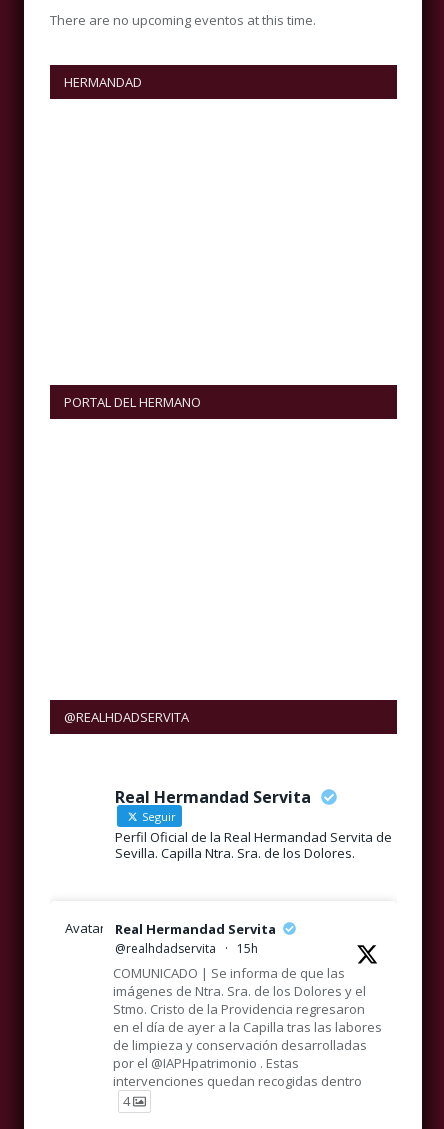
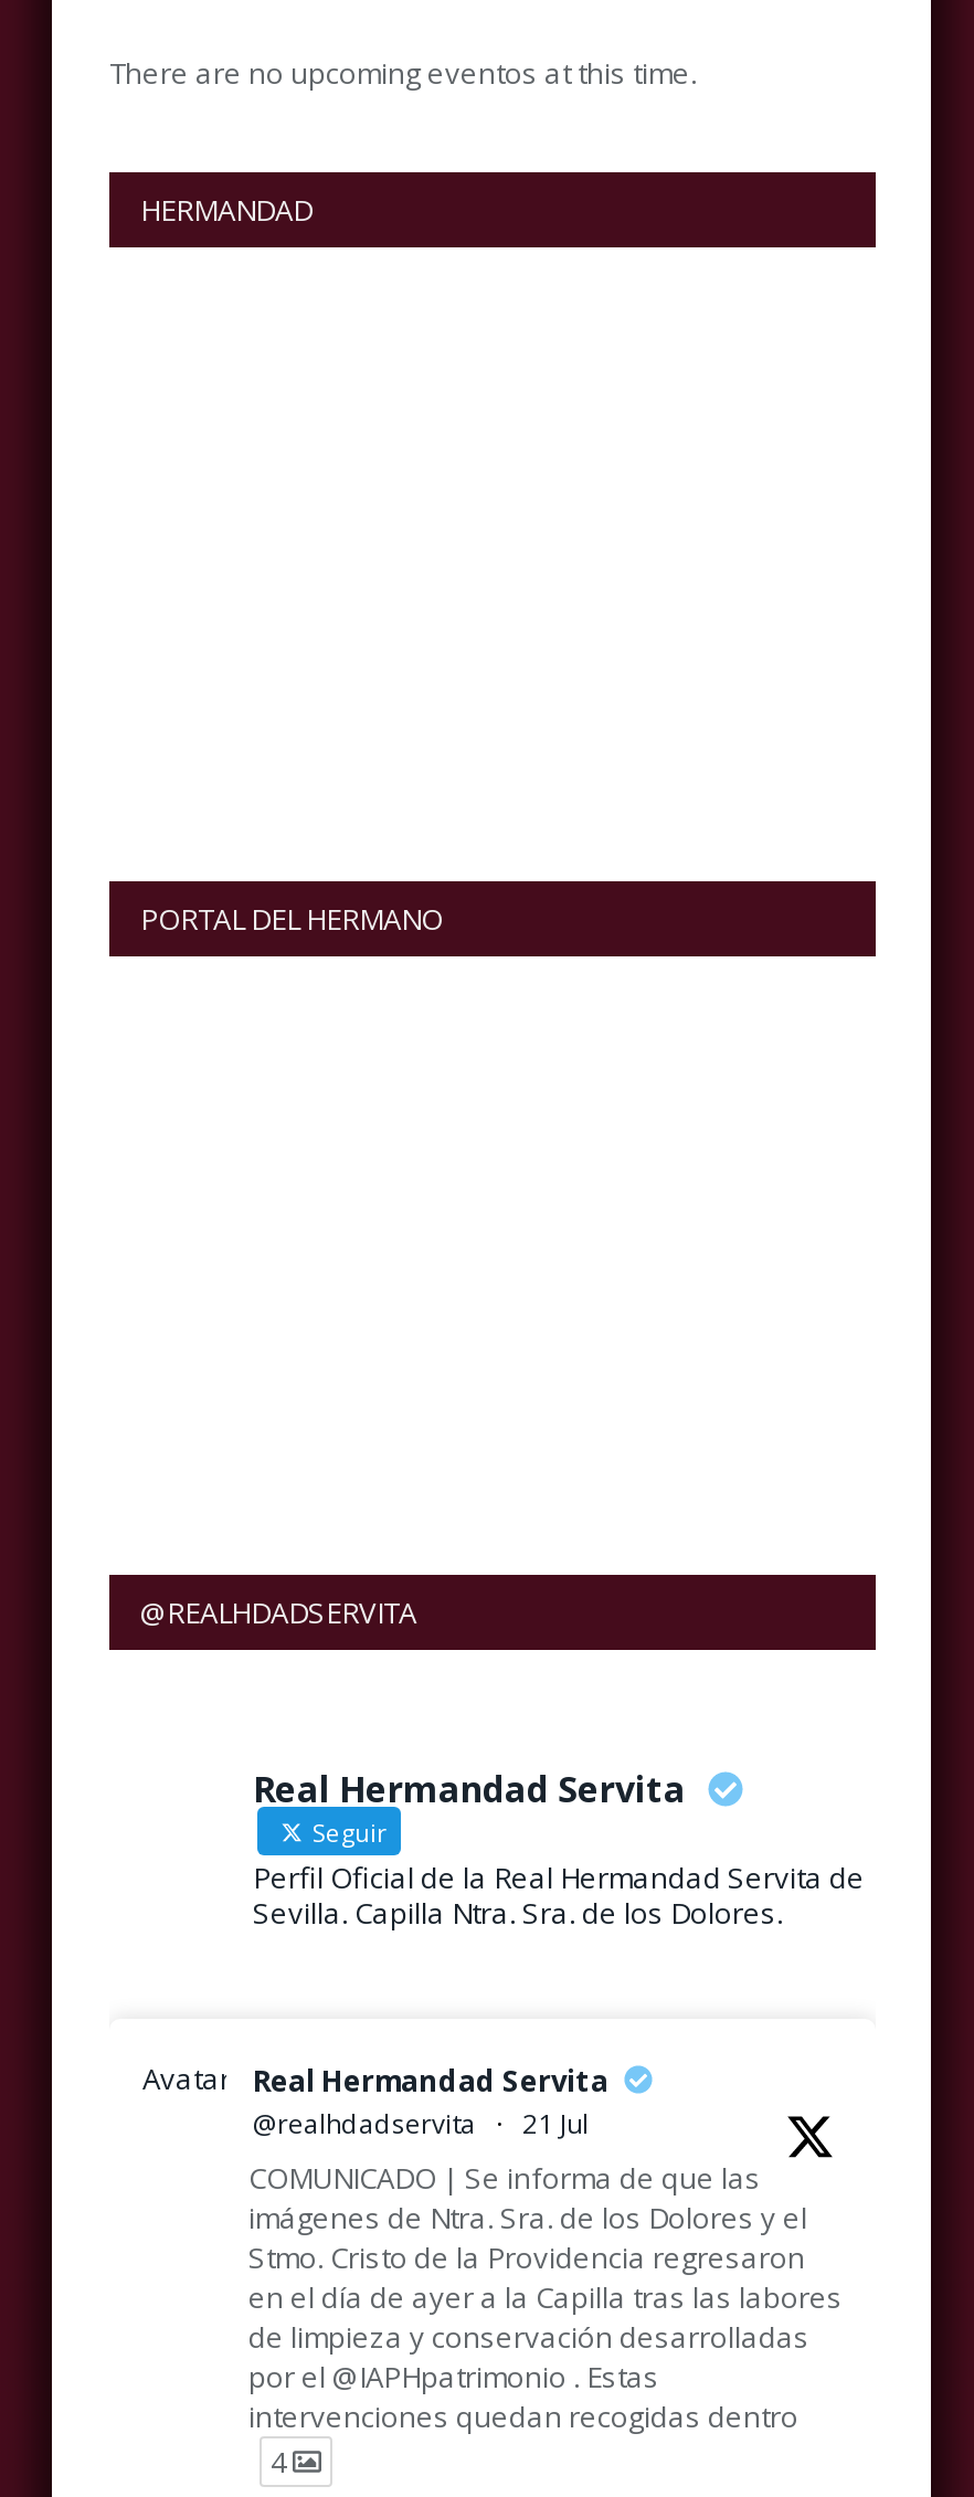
- @realhdadservita · 15h
+ @realhdadservita · 21 Jul
